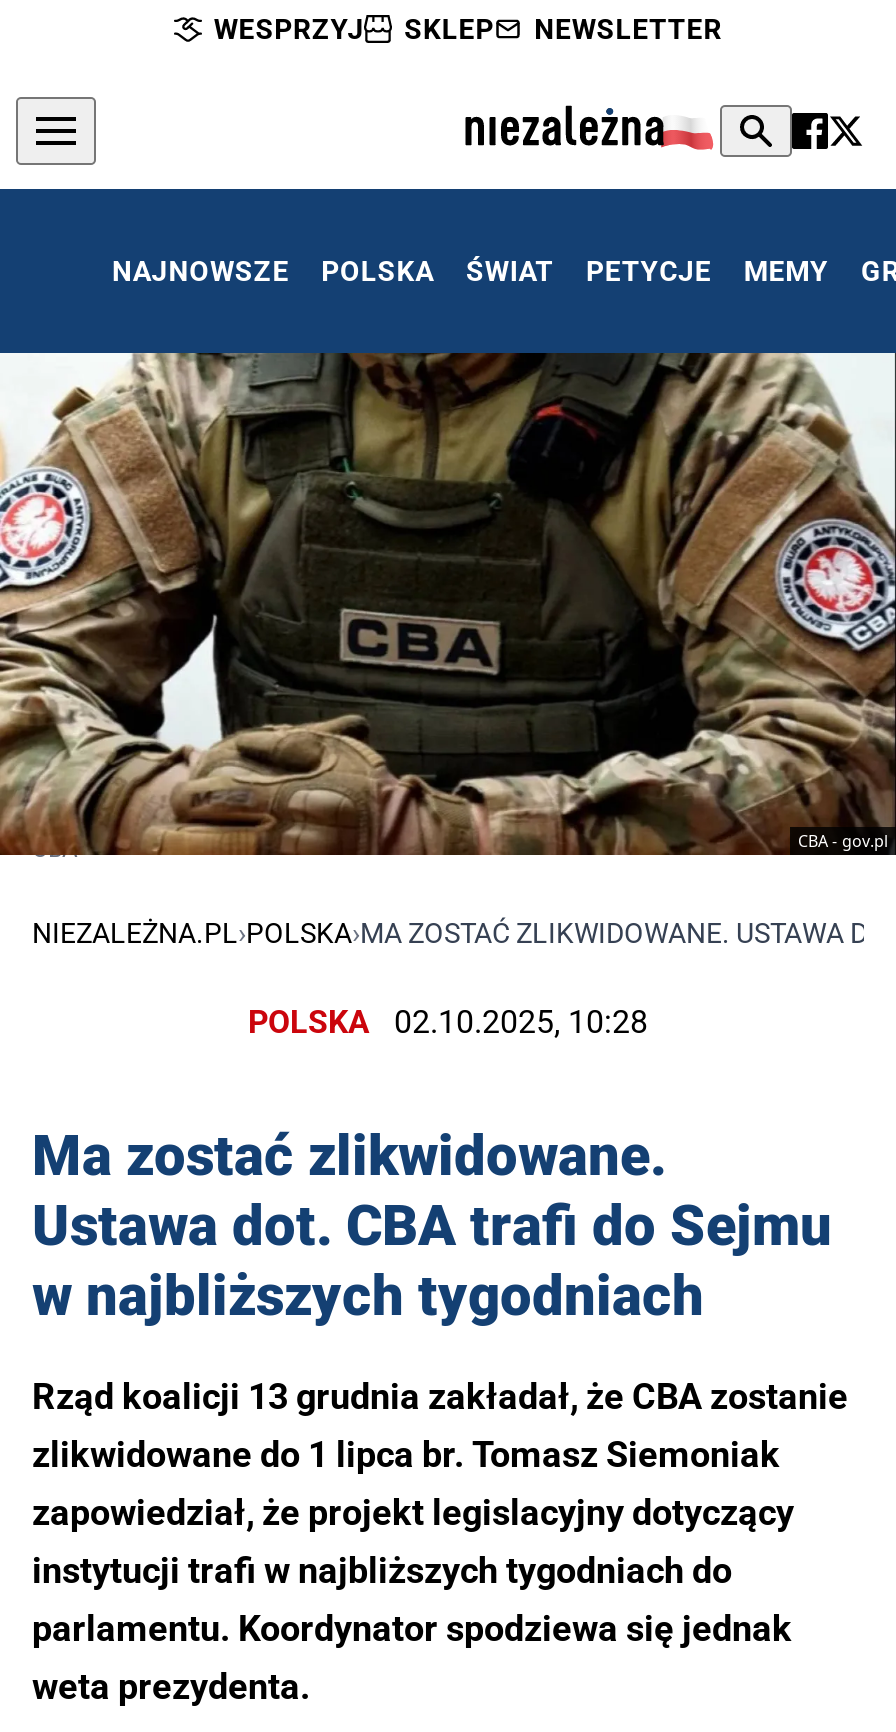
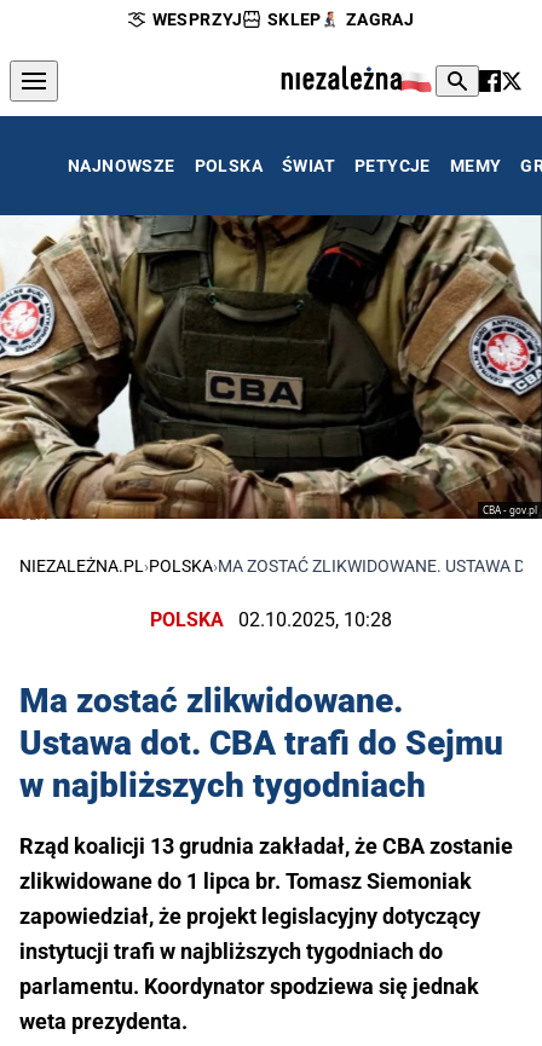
- NEWSLETTER
+ ZAGRAJ
